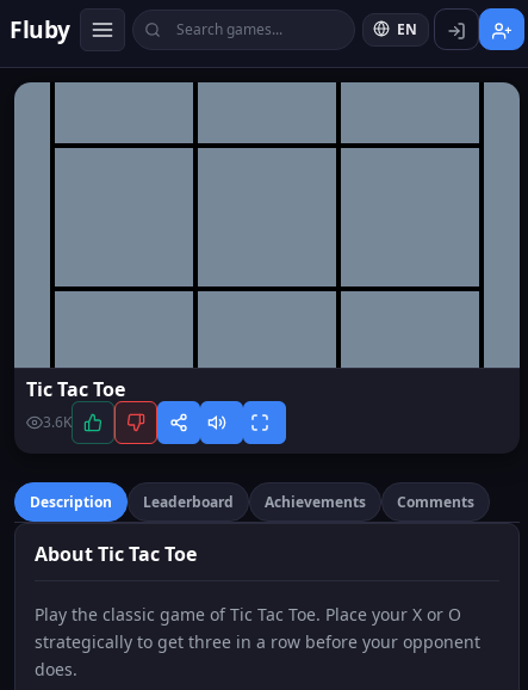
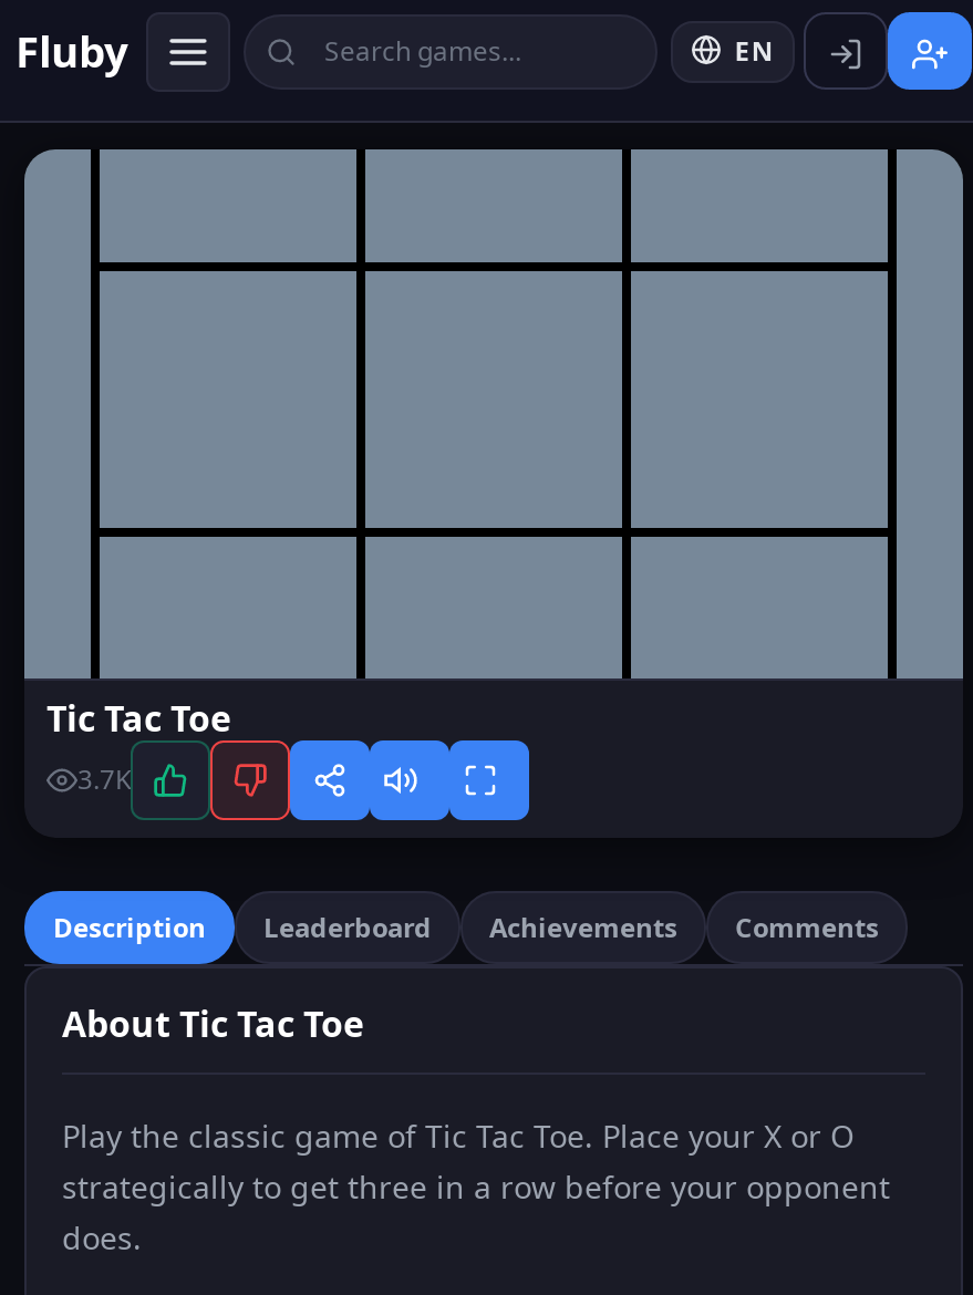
- 3.6K
+ 3.7K
